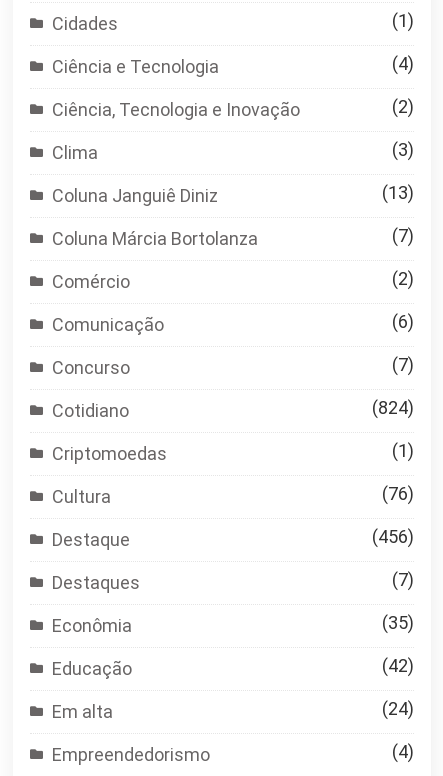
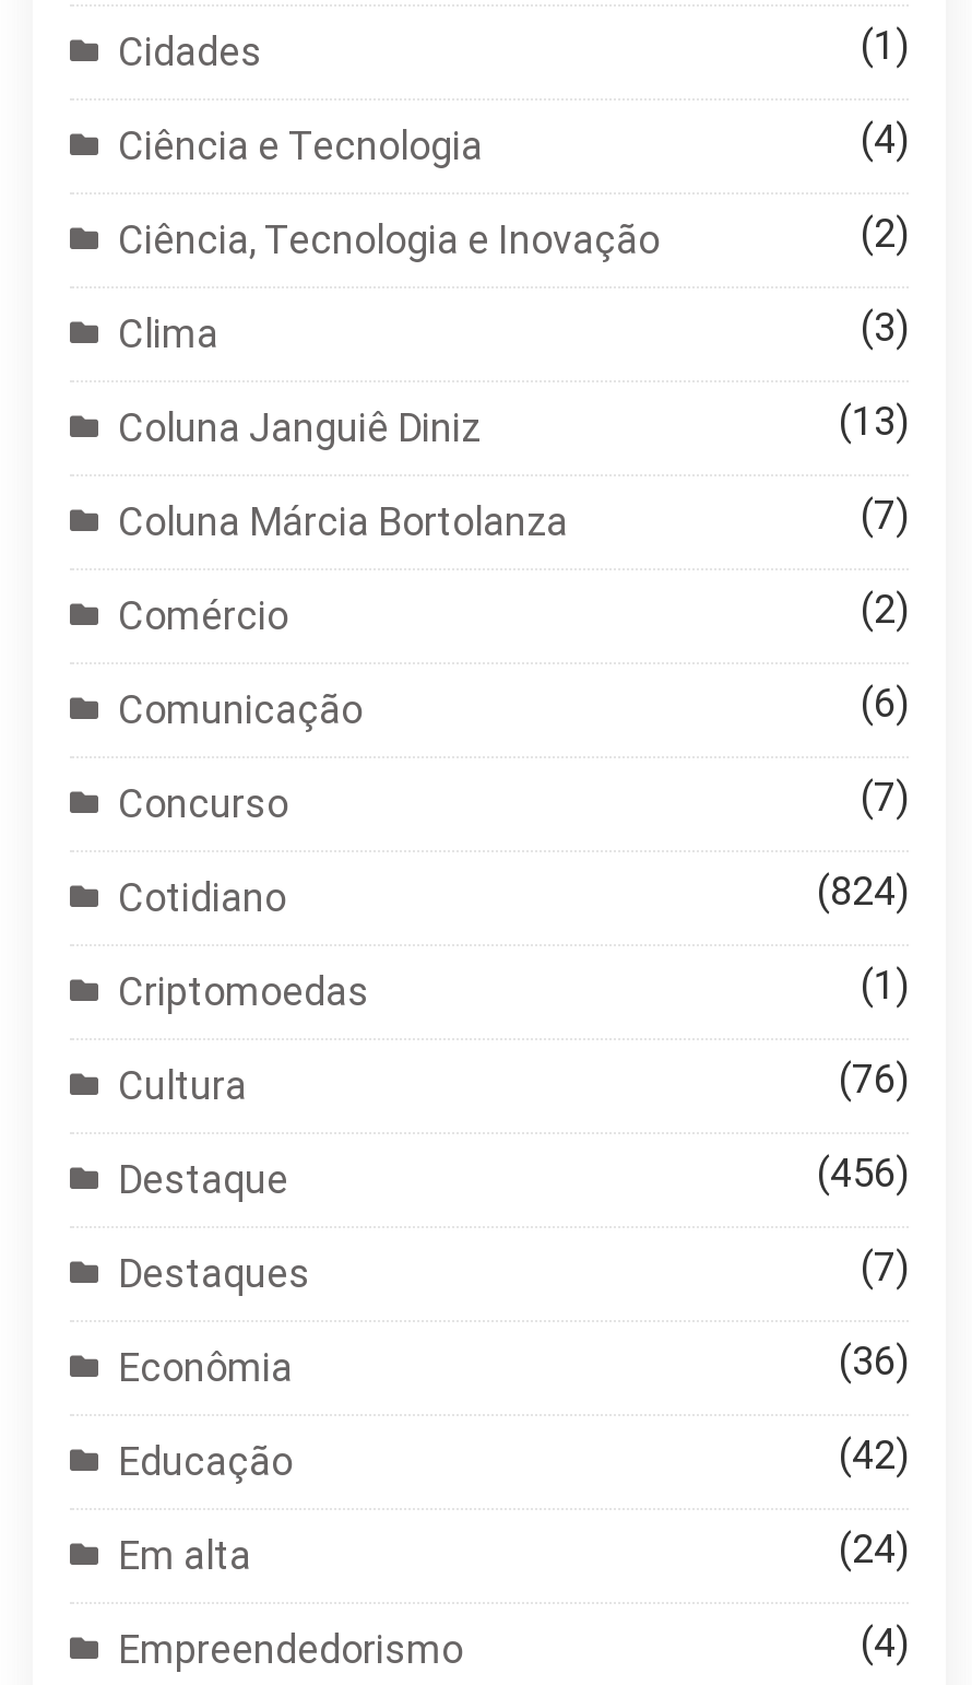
- (35)
+ (36)
